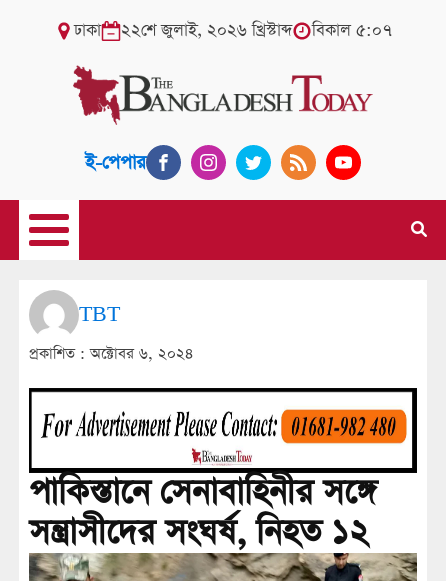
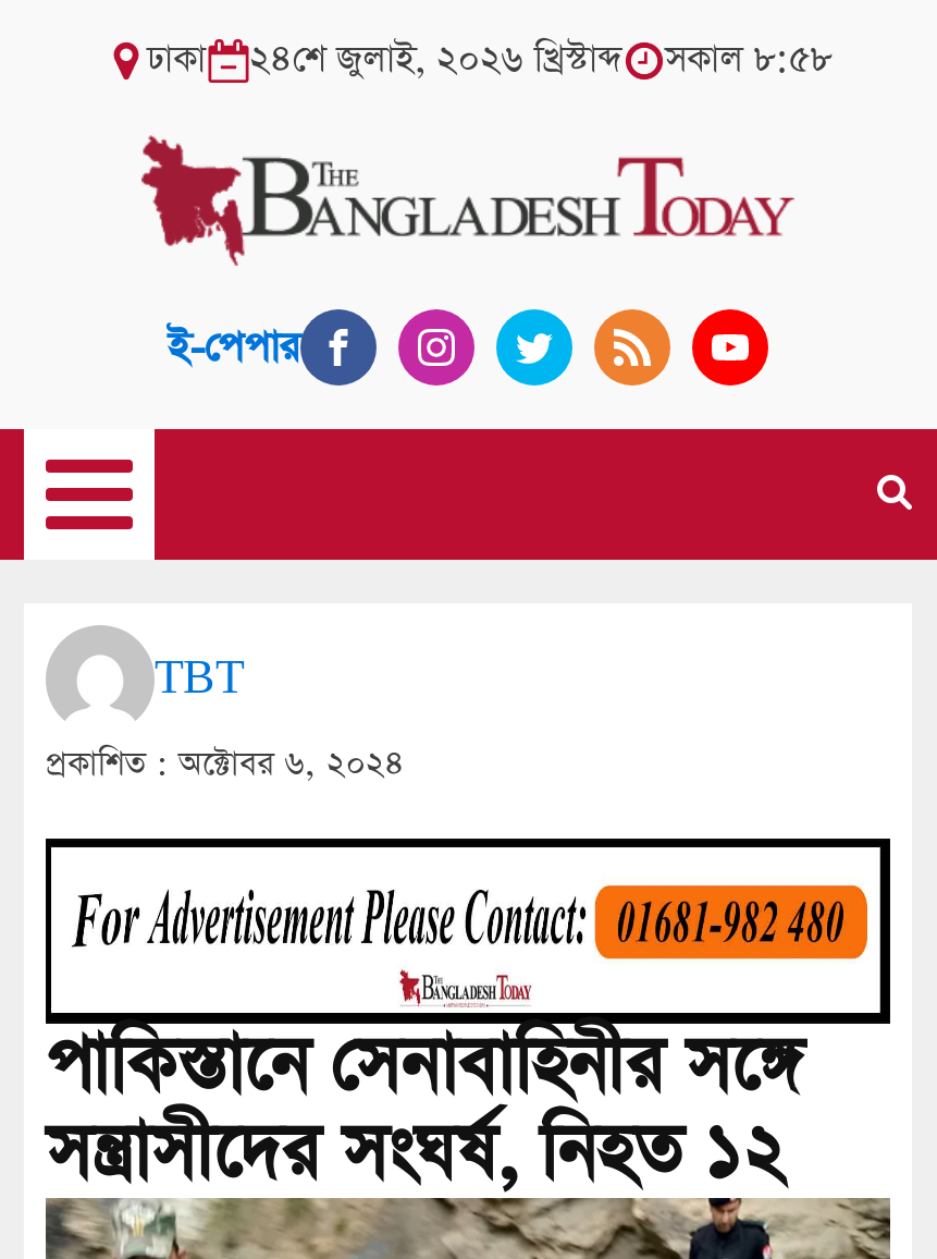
- ২২শে জুলাই, ২০২৬ খ্রিস্টাব্দ
- বিকাল ৫:০৭
+ ২৪শে জুলাই, ২০২৬ খ্রিস্টাব্দ
+ সকাল ৮:৫৮
